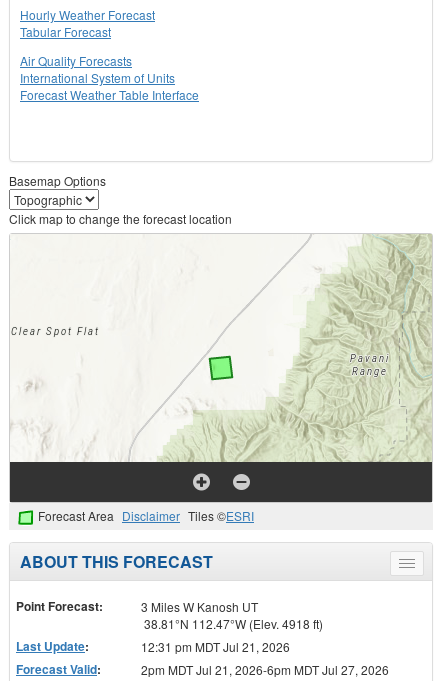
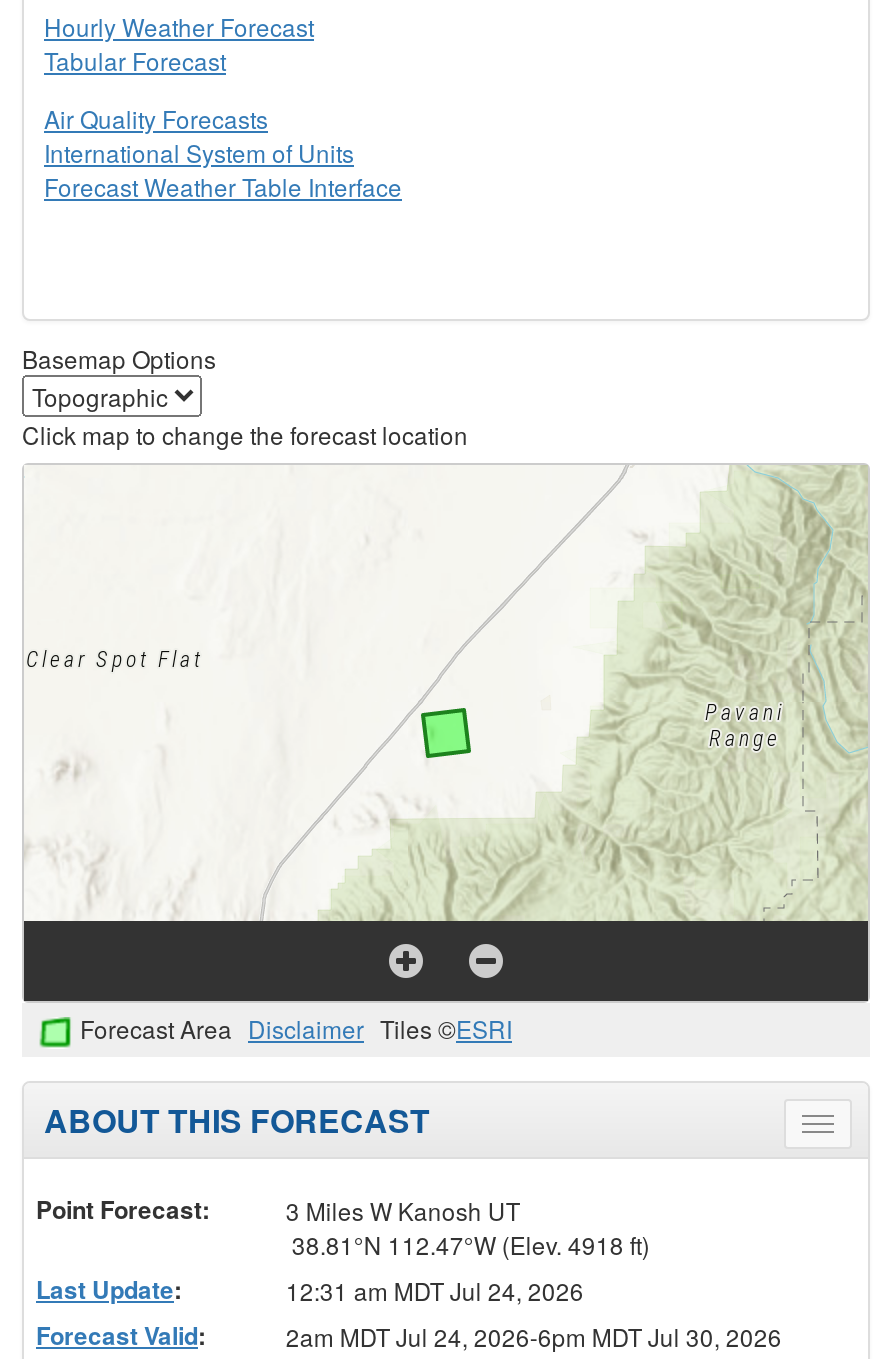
- 12:31 pm MDT Jul 21, 2026
+ 12:31 am MDT Jul 24, 2026

- 2pm MDT Jul 21, 2026-6pm MDT Jul 27, 2026
+ 2am MDT Jul 24, 2026-6pm MDT Jul 30, 2026
